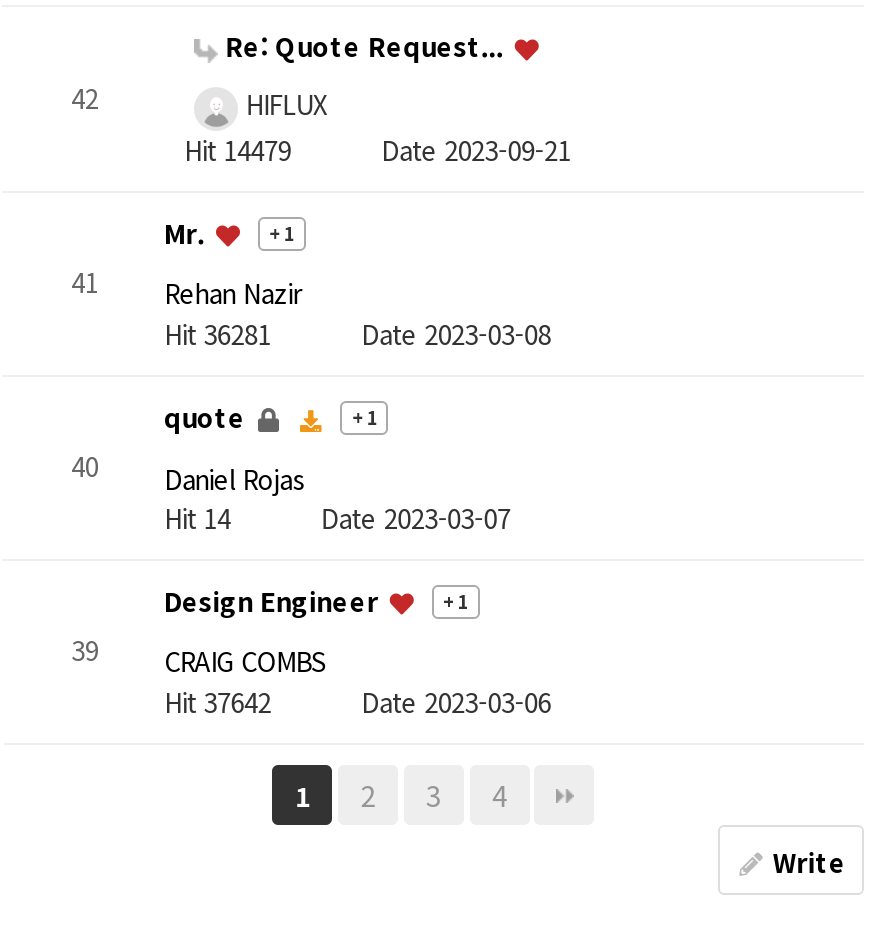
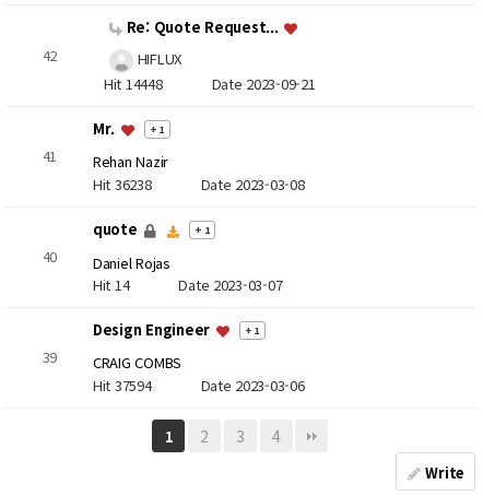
- Hit 14479 Date 2023-09-21
+ Hit 14448 Date 2023-09-21

- Hit 36281 Date 2023-03-08
+ Hit 36238 Date 2023-03-08

- Hit 37642 Date 2023-03-06
+ Hit 37594 Date 2023-03-06
